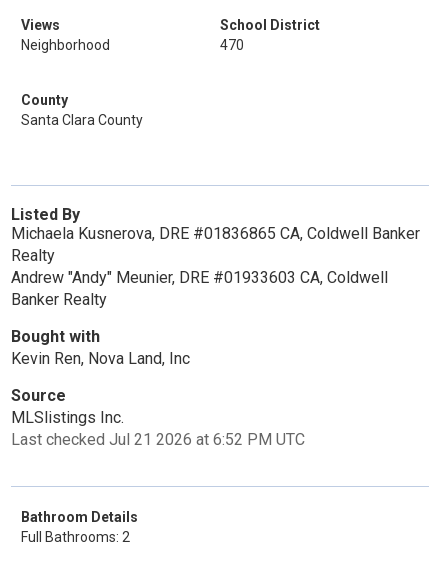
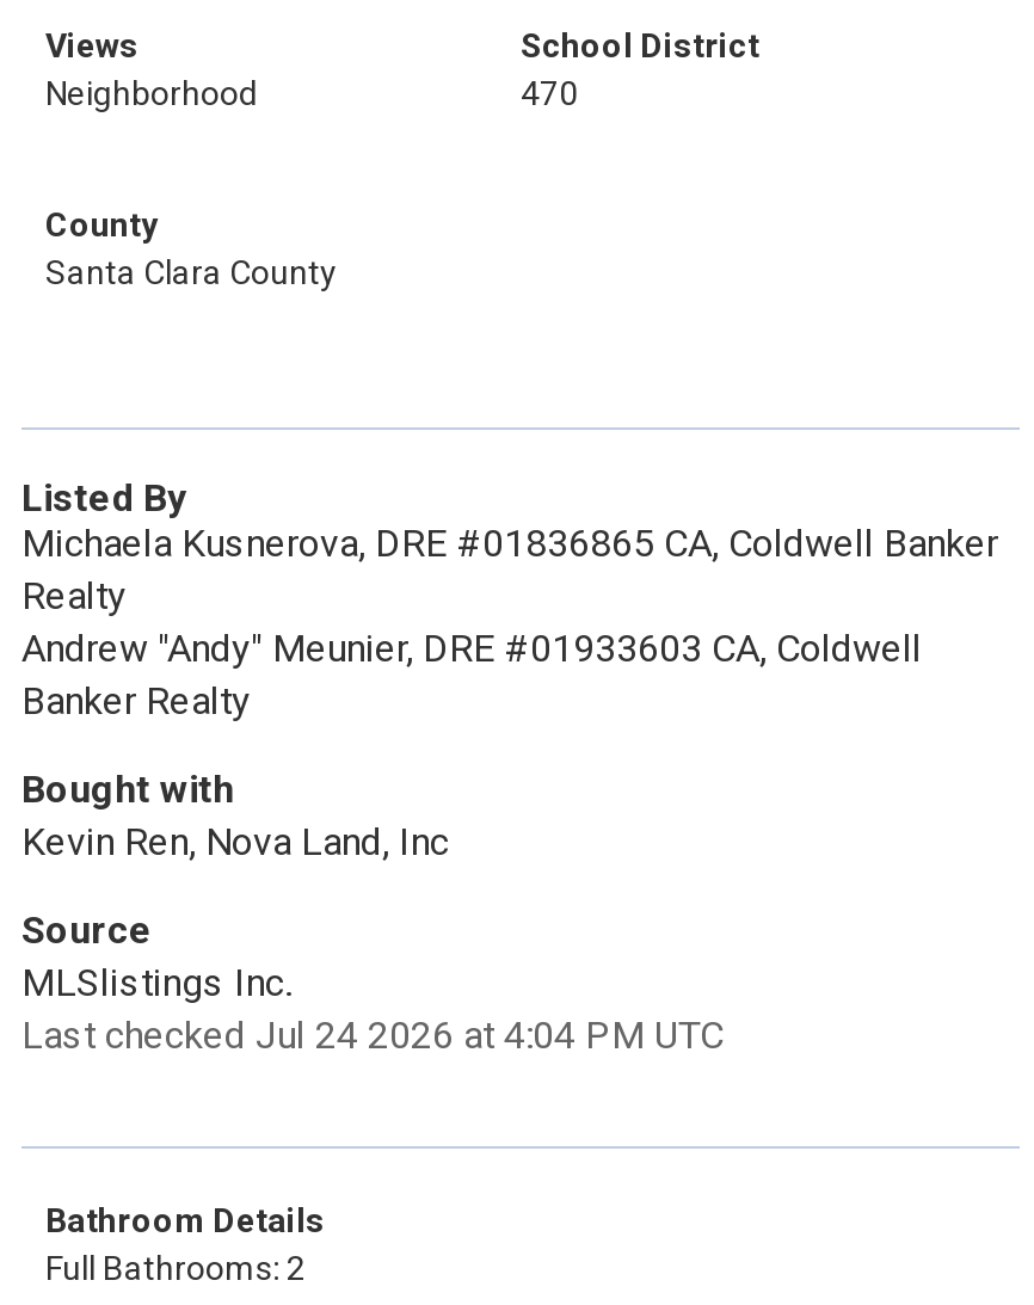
- Last checked Jul 21 2026 at 6:52 PM UTC
+ Last checked Jul 24 2026 at 4:04 PM UTC
